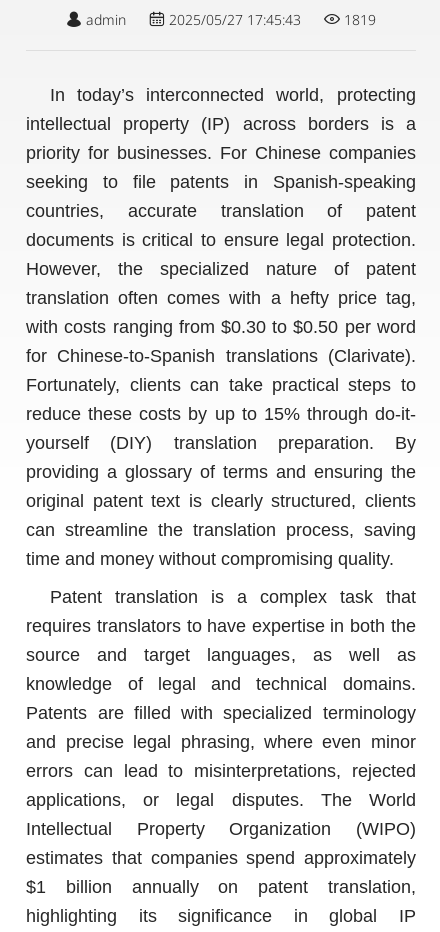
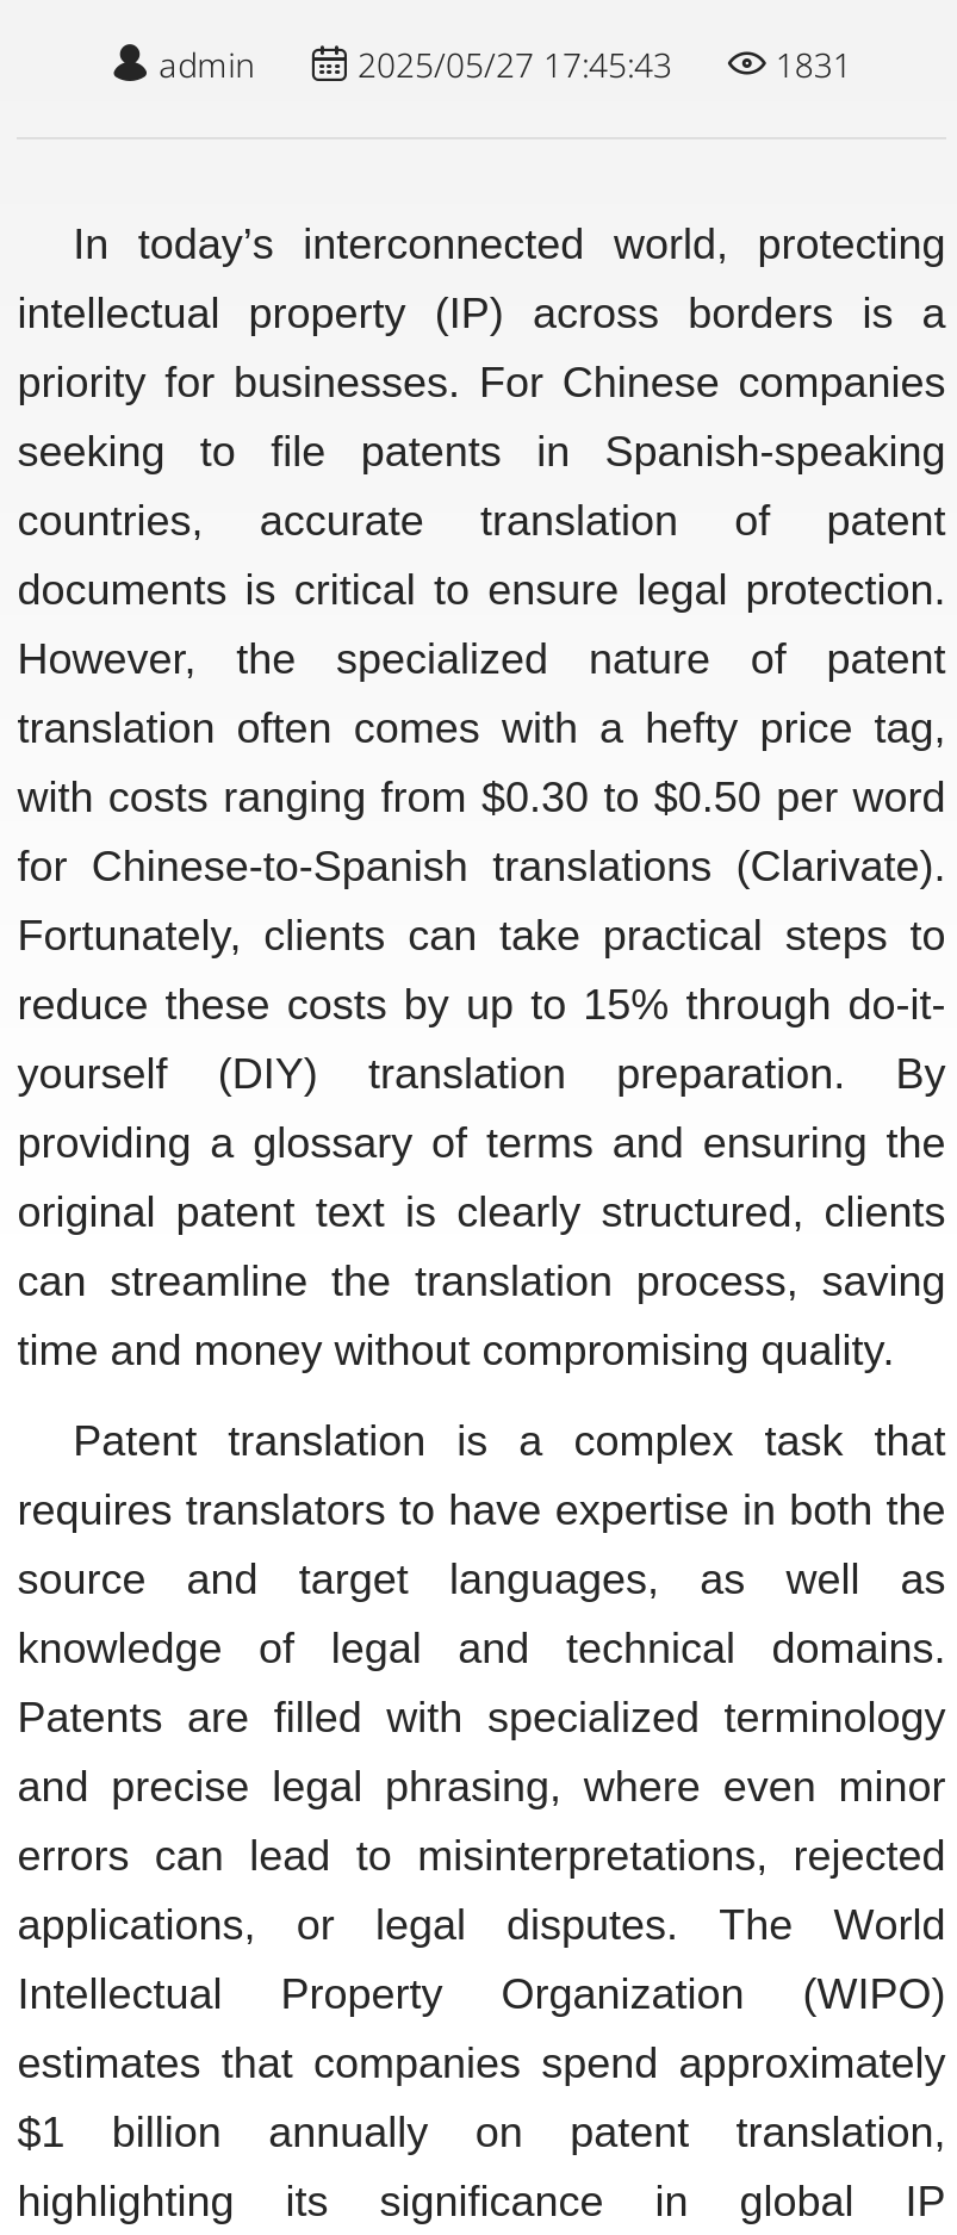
- 1819
+ 1831
